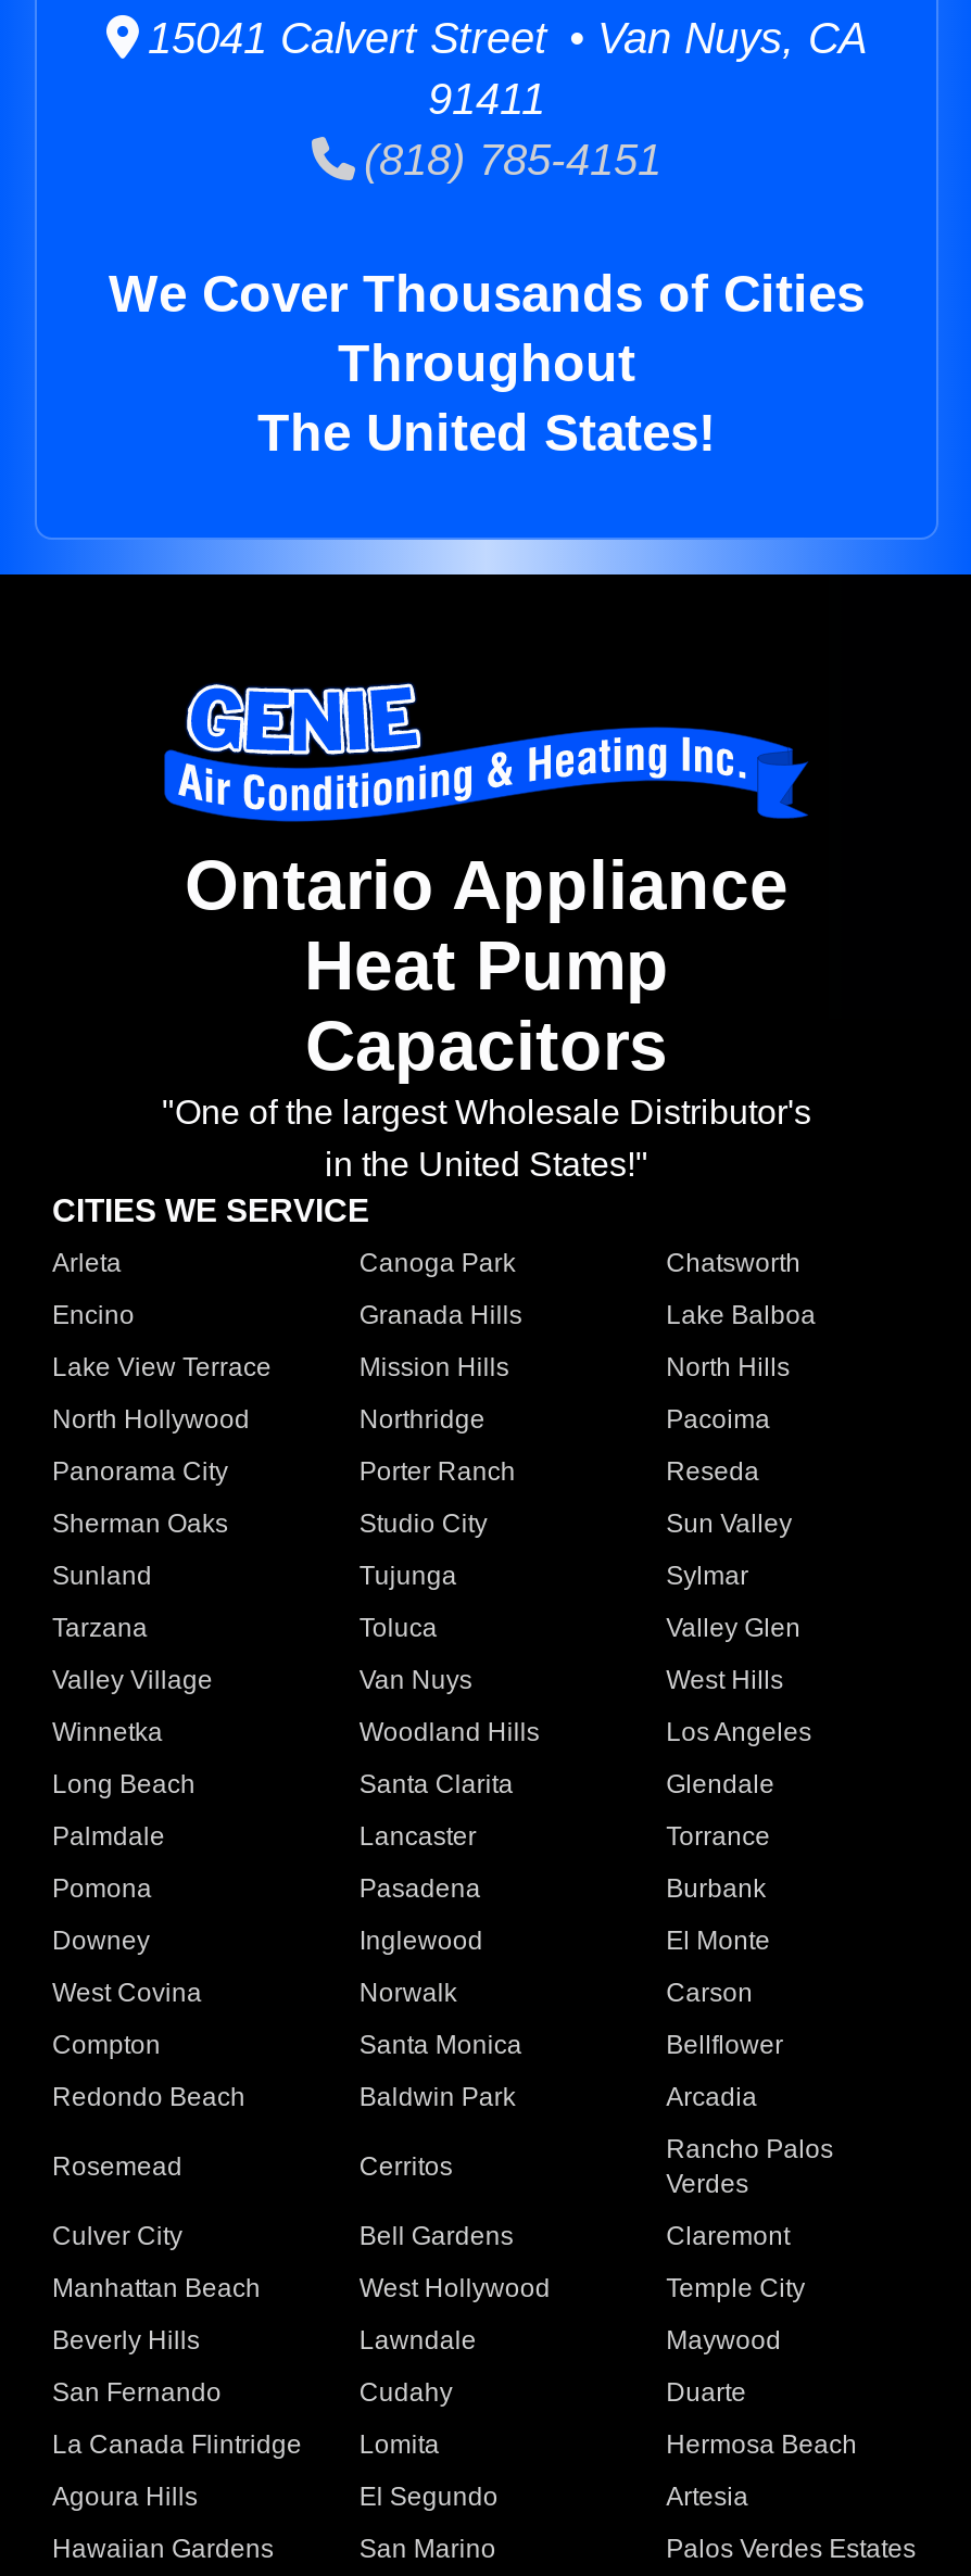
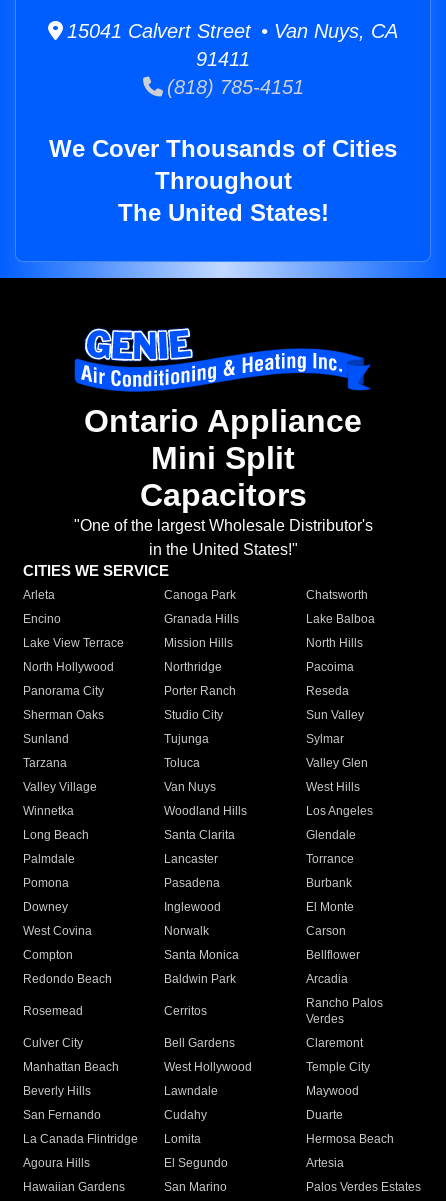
- Heat Pump
+ Mini Split
